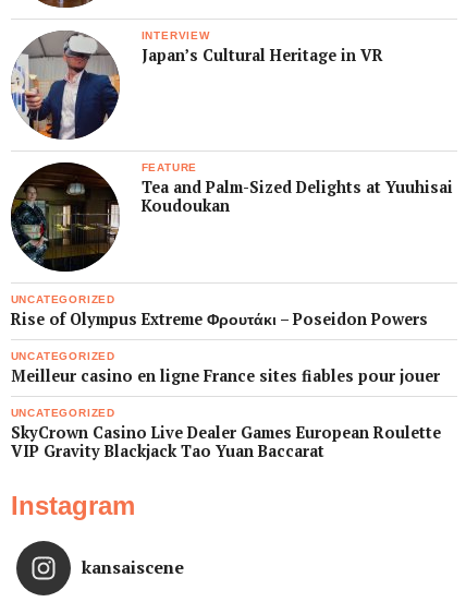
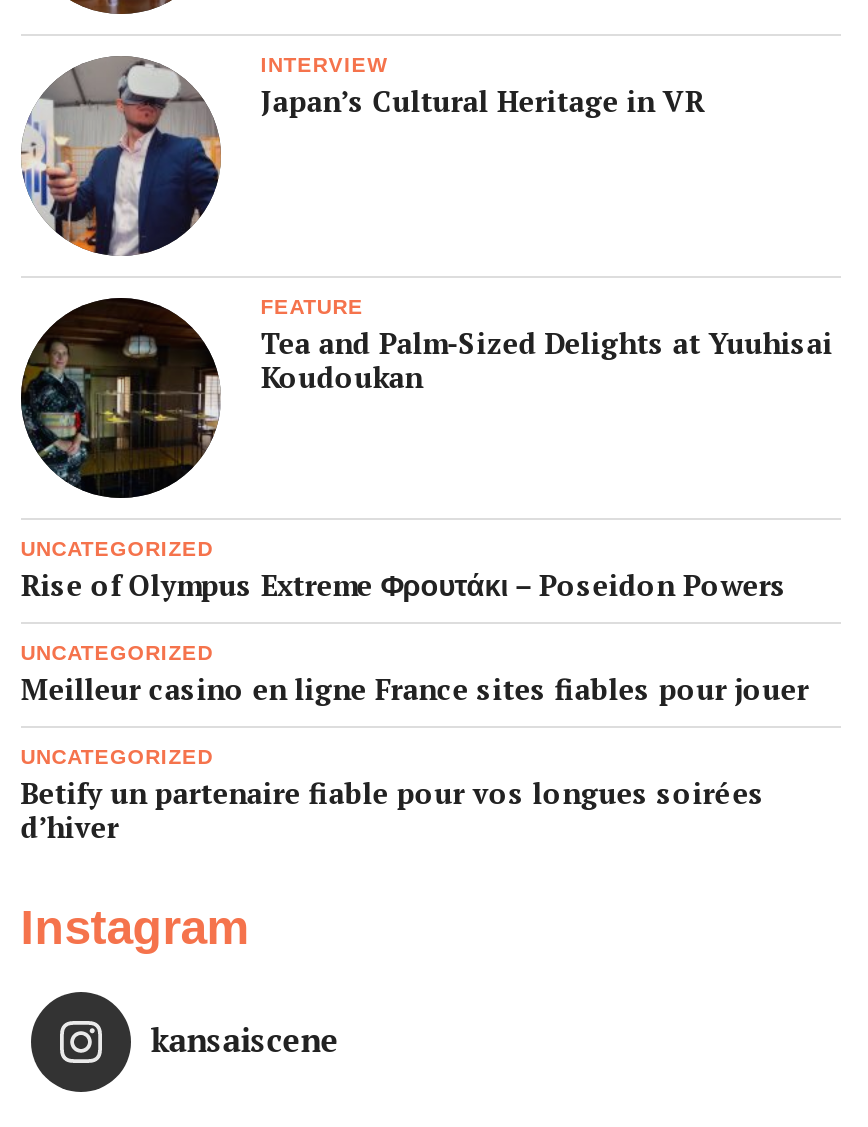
- SkyCrown Casino Live Dealer Games European Roulette
- VIP Gravity Blackjack Tao Yuan Baccarat
+ Betify un partenaire fiable pour vos longues soirées
+ d’hiver
